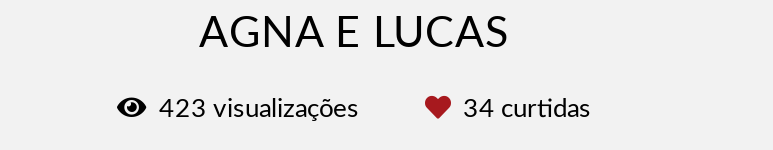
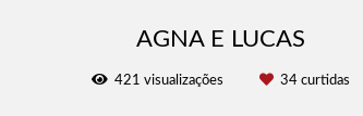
- 423 visualizações
+ 421 visualizações
